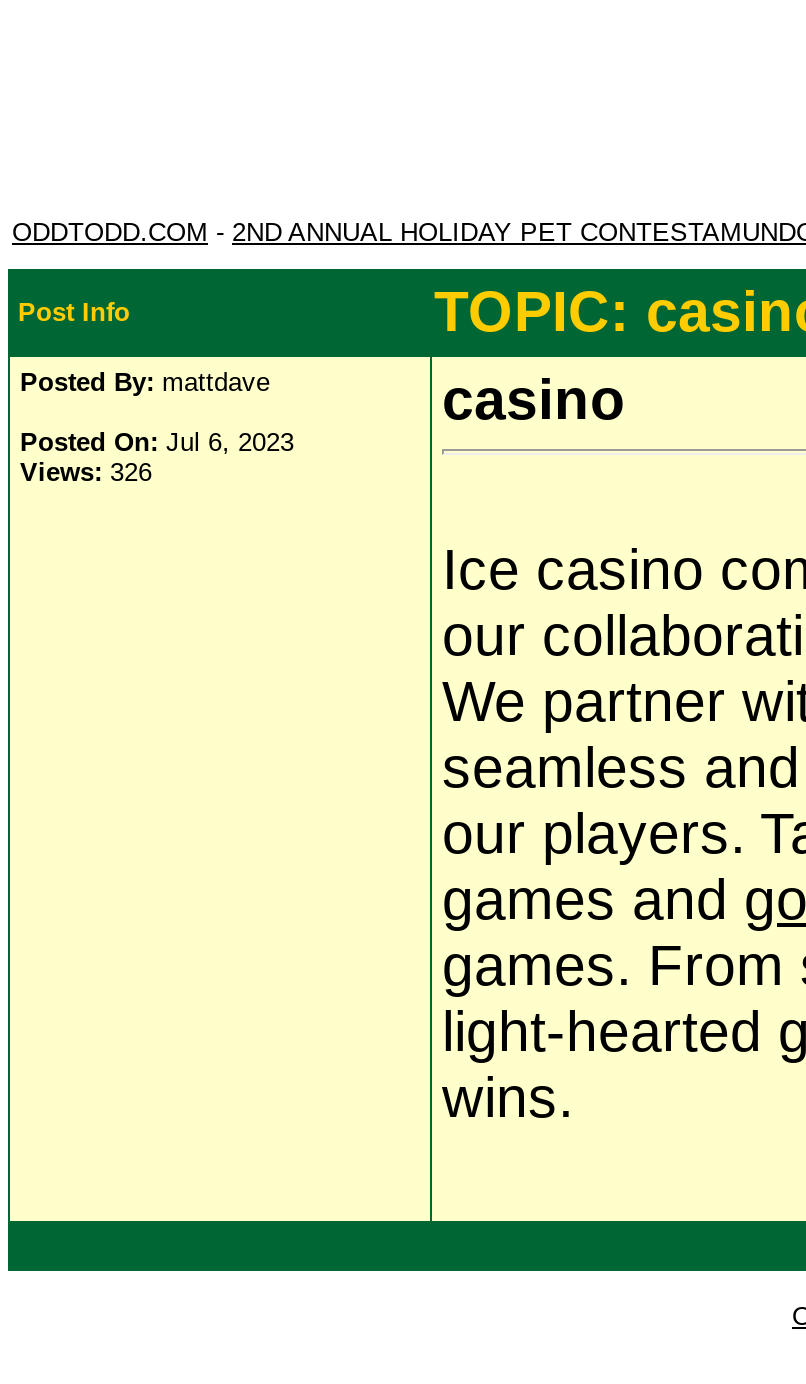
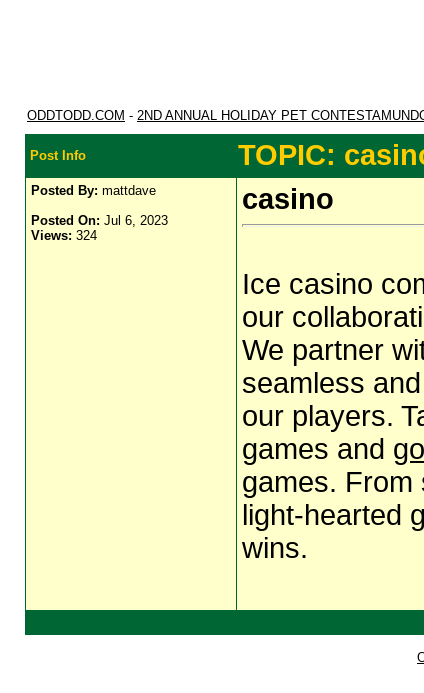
- Views: 326
+ Views: 324
